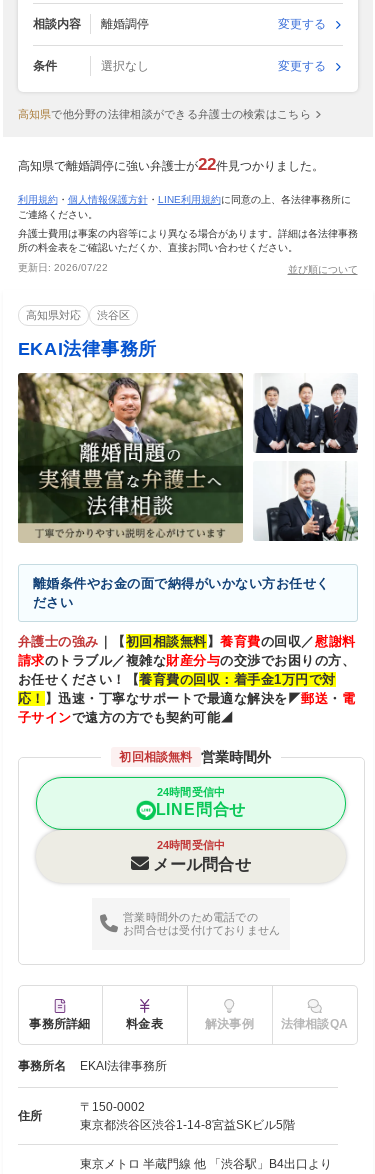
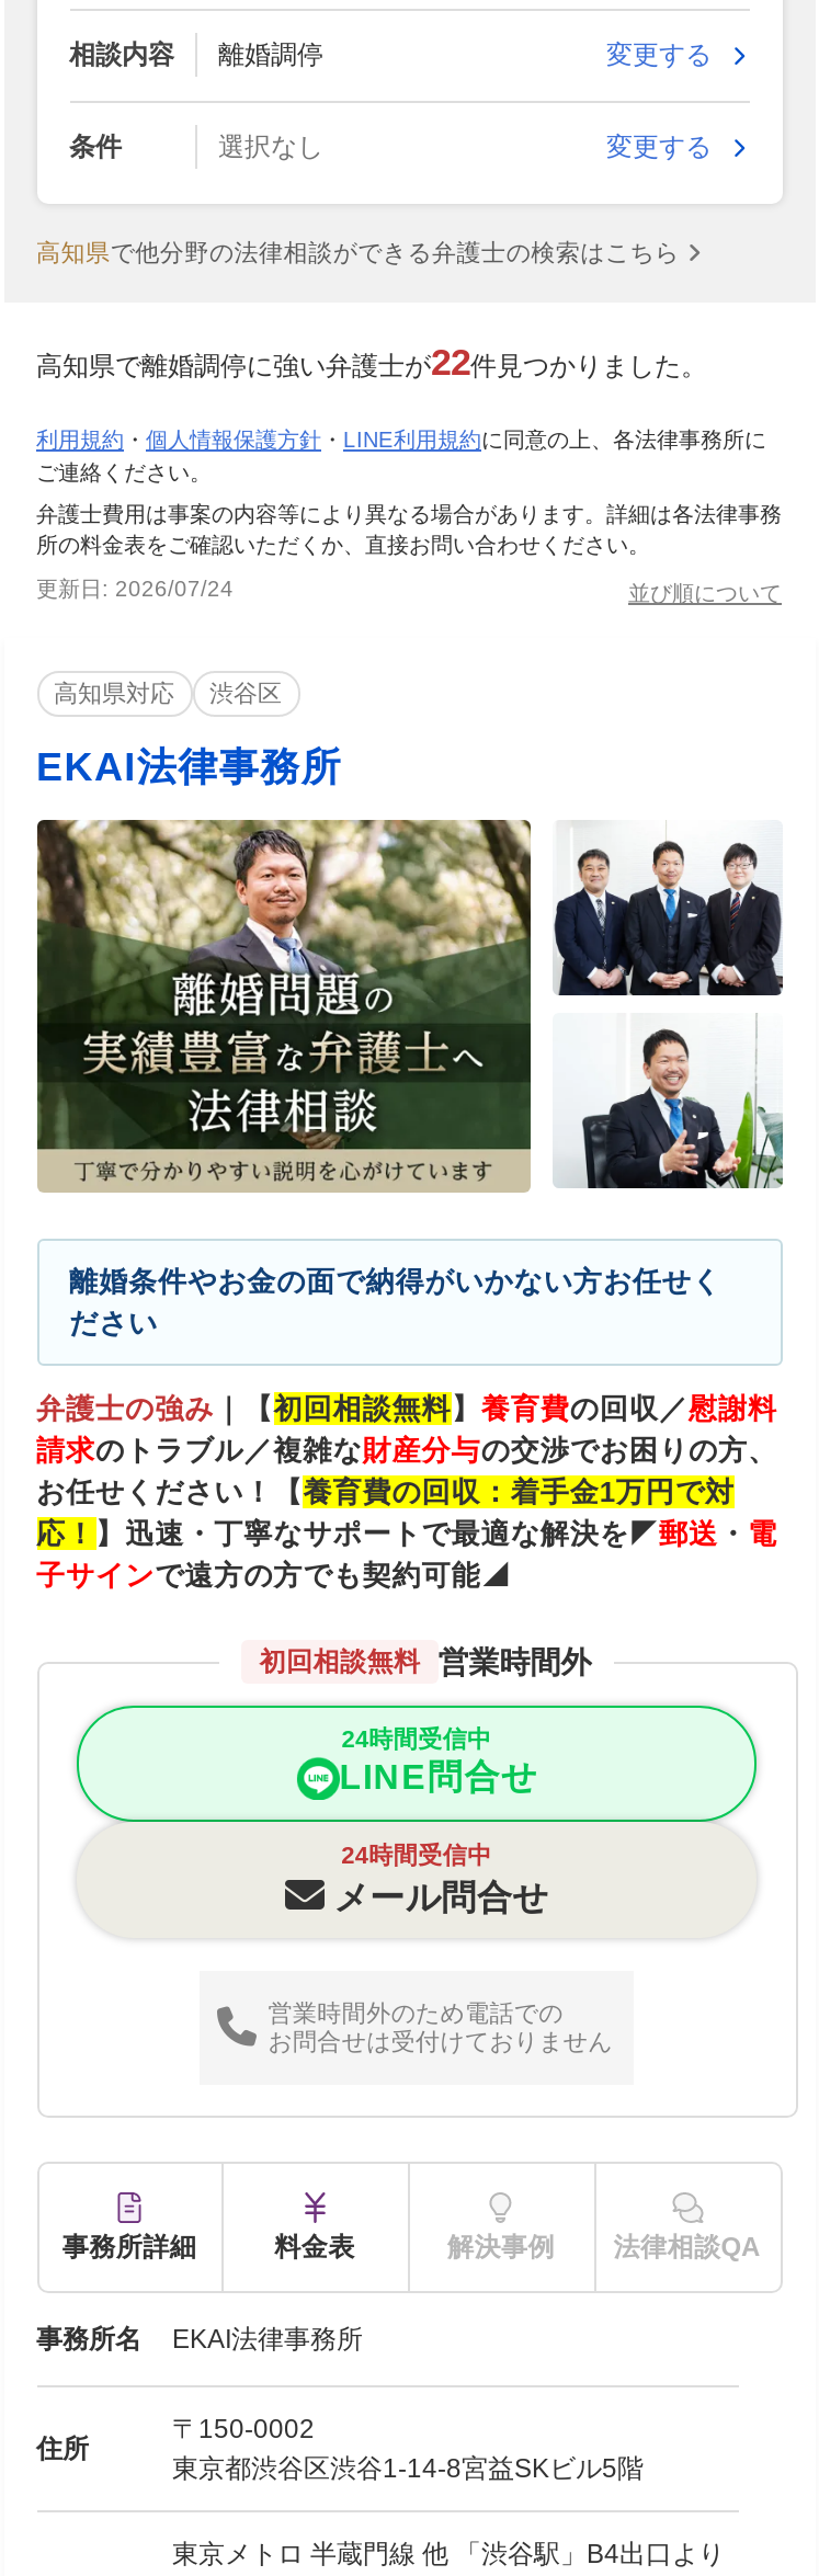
- 更新日: 2026/07/22
+ 更新日: 2026/07/24
